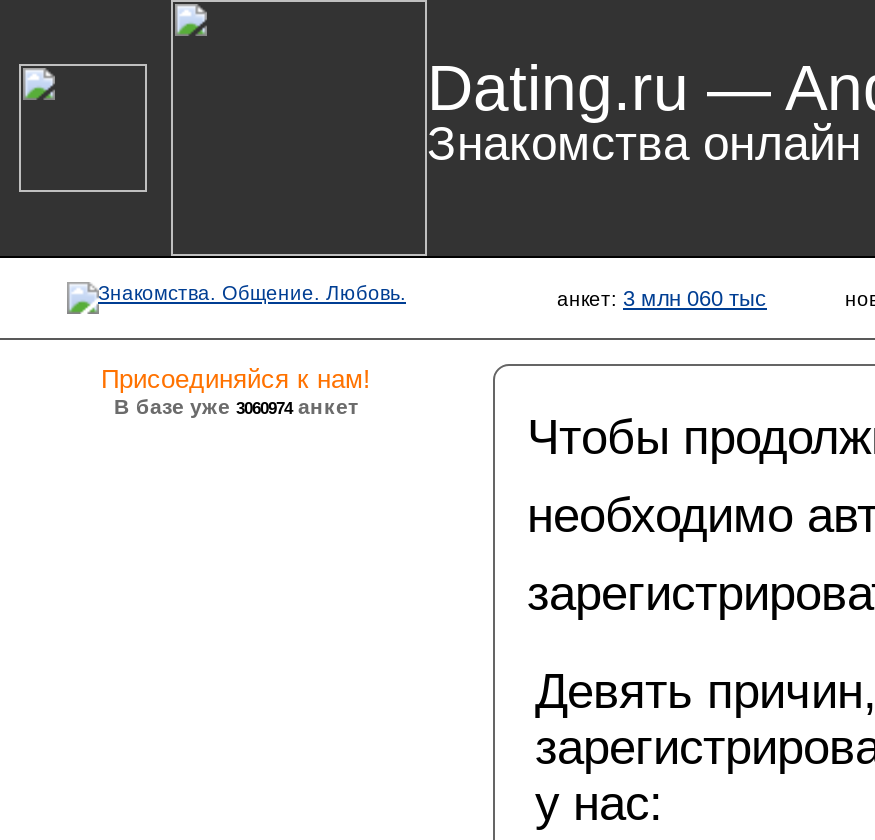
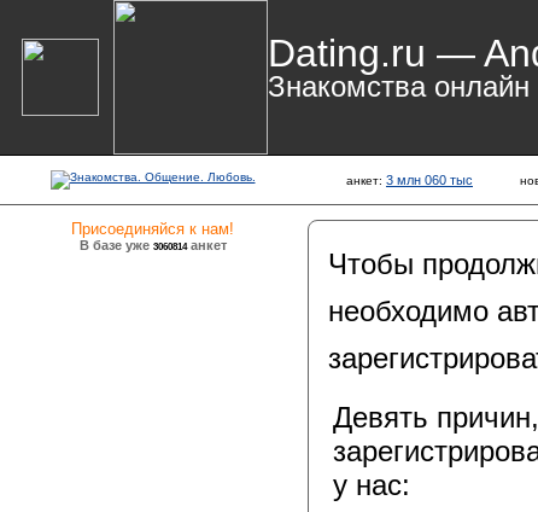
- В базе уже 3060974 анкет
+ В базе уже 3060814 анкет
